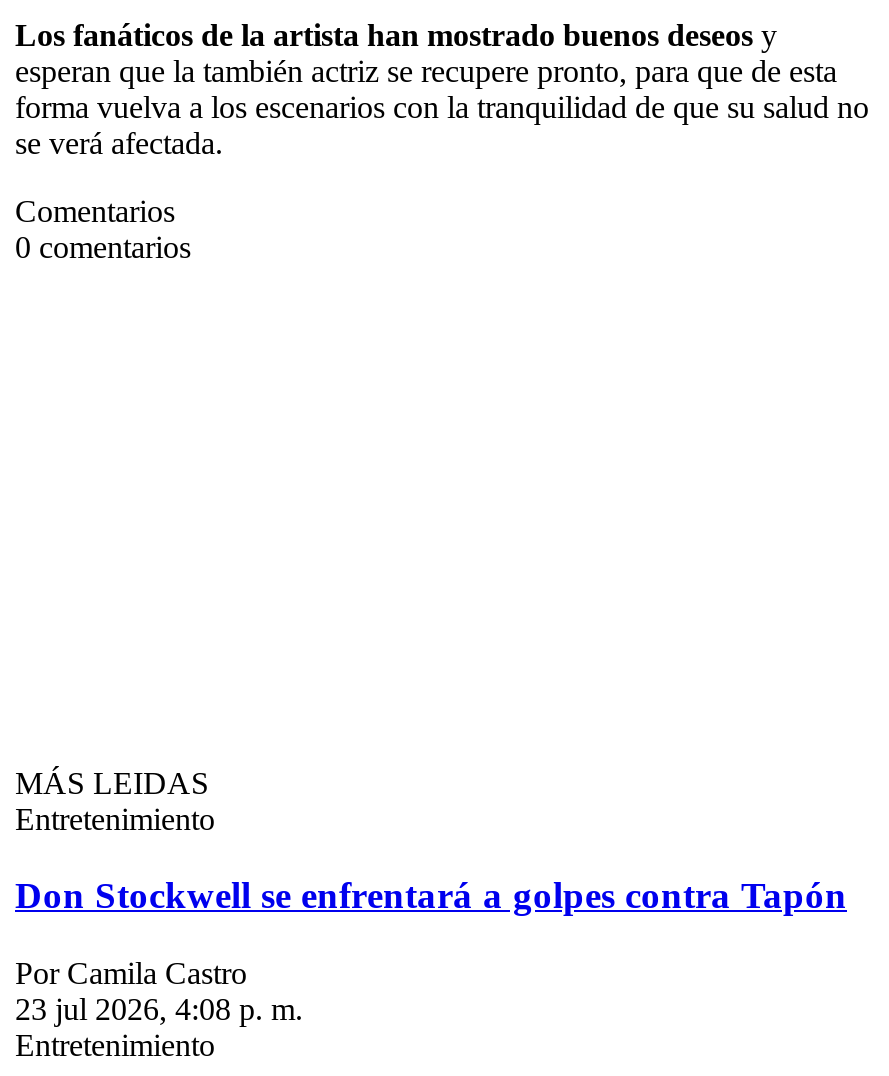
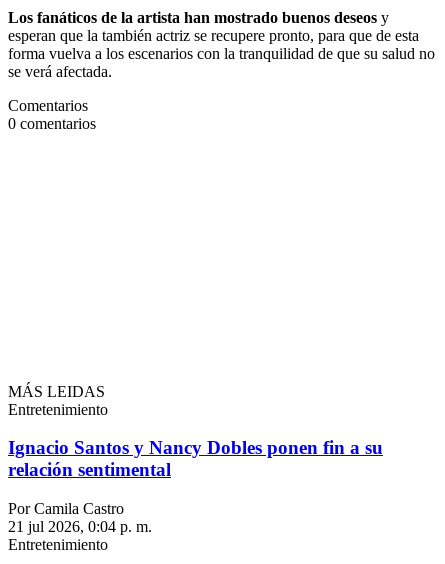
- Don Stockwell se enfrentará a golpes contra Tapón
+ Ignacio Santos y Nancy Dobles ponen fin a su
+ relación sentimental

- 23 jul 2026, 4:08 p. m.
+ 21 jul 2026, 0:04 p. m.
